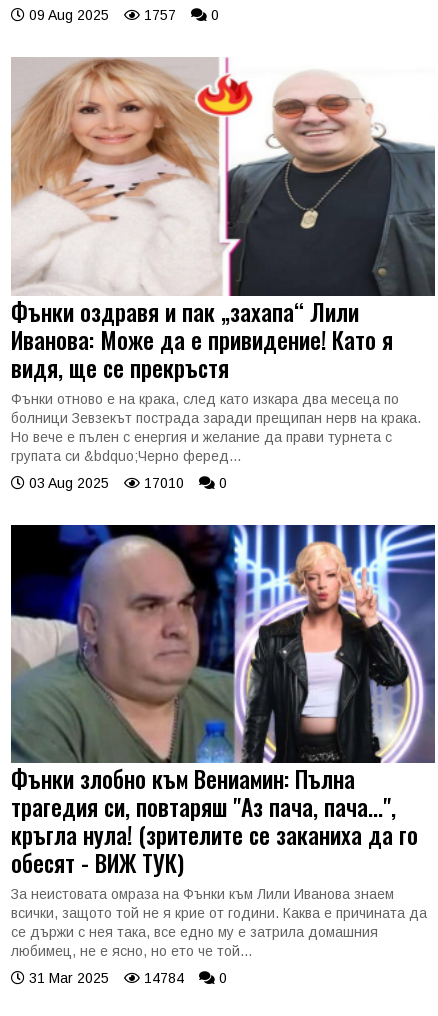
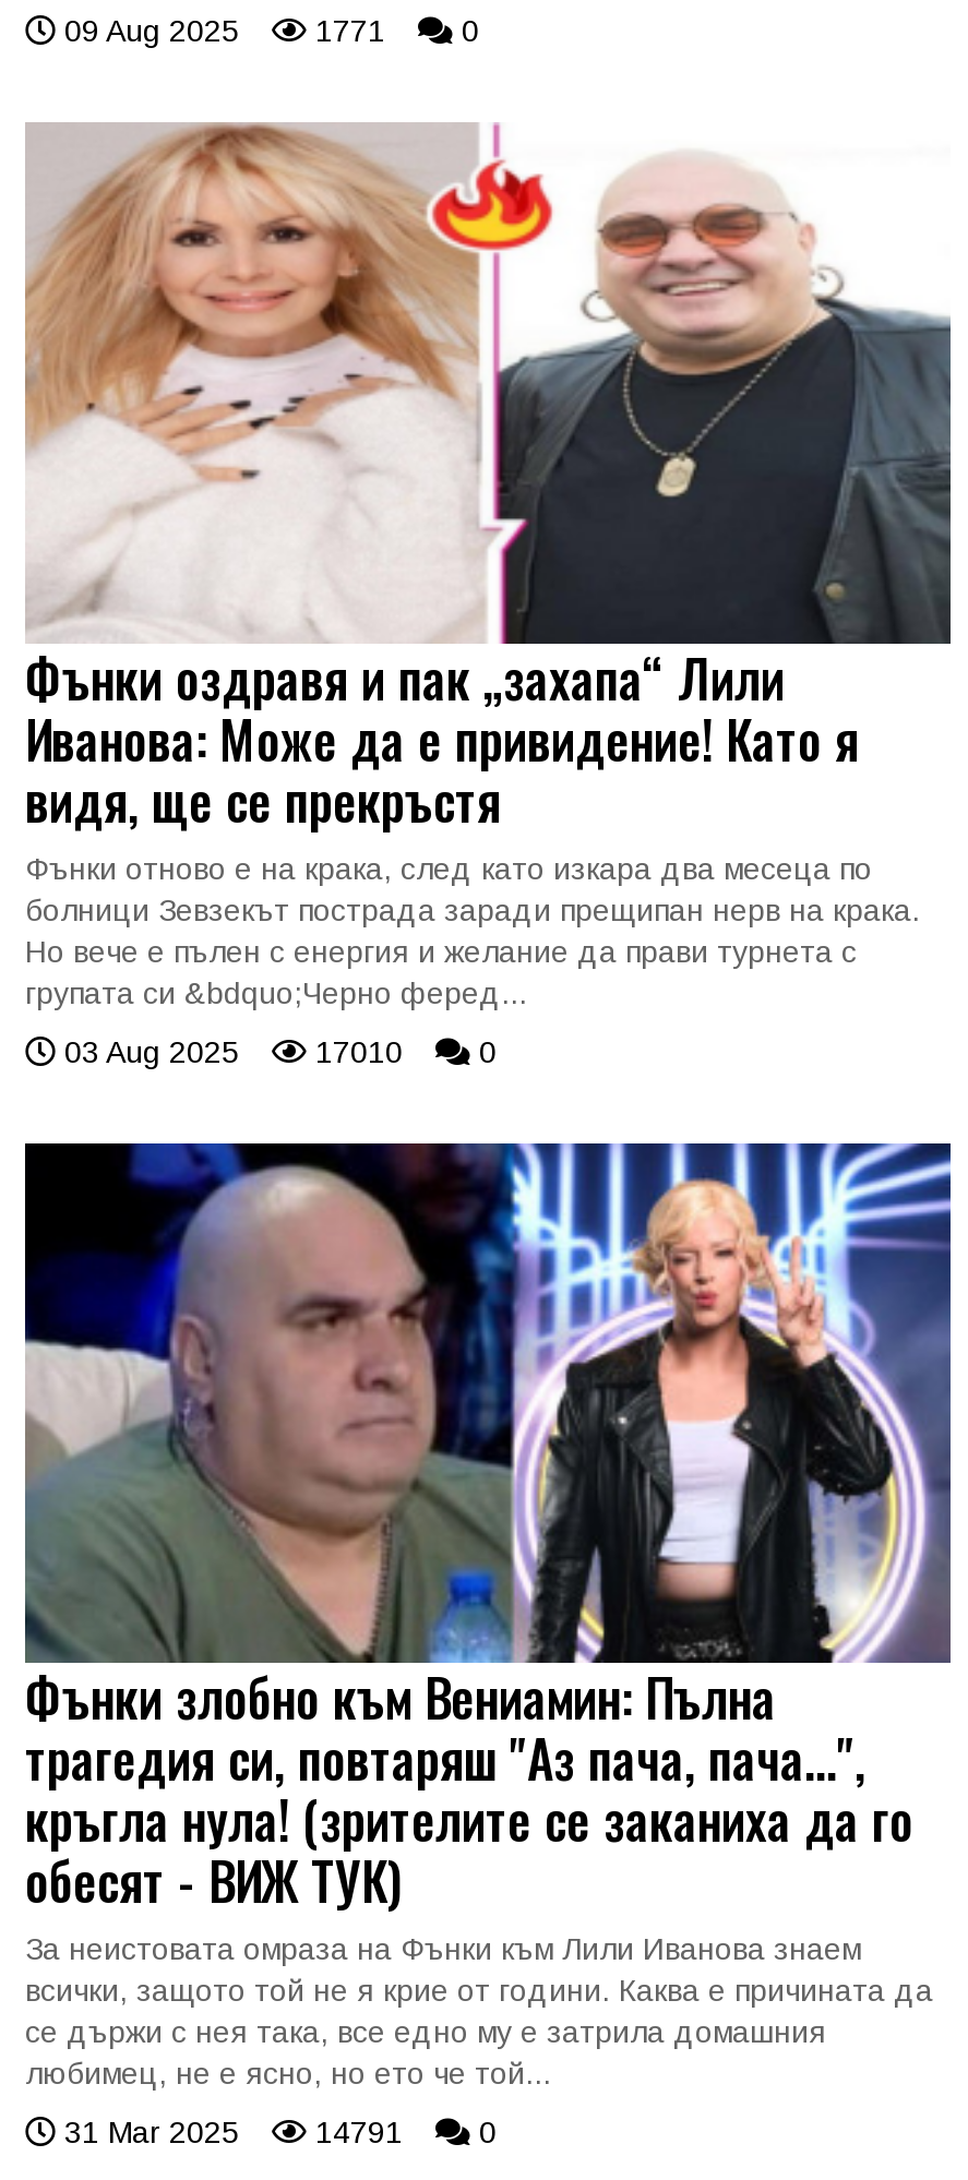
- 09 Aug 2025 1757 0
+ 09 Aug 2025 1771 0

- 31 Mar 2025 14784 0
+ 31 Mar 2025 14791 0
